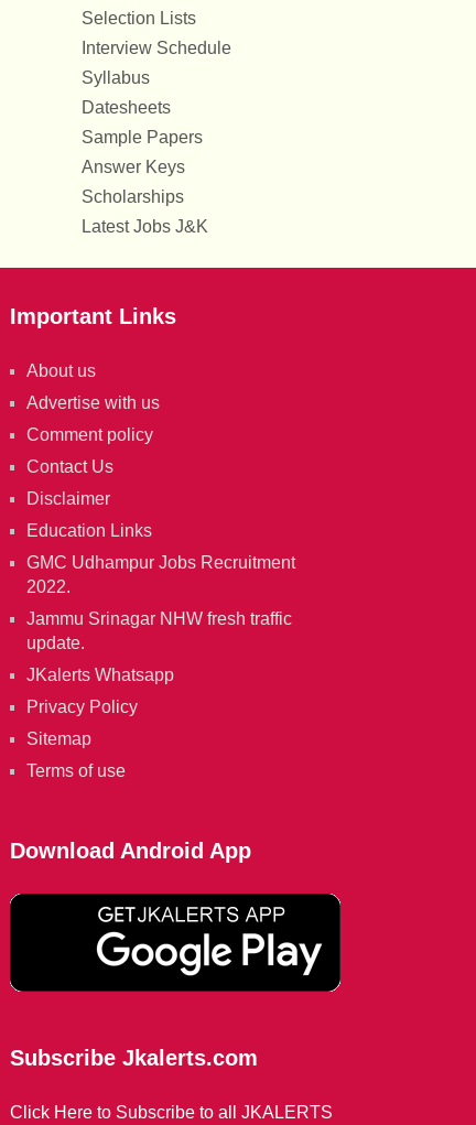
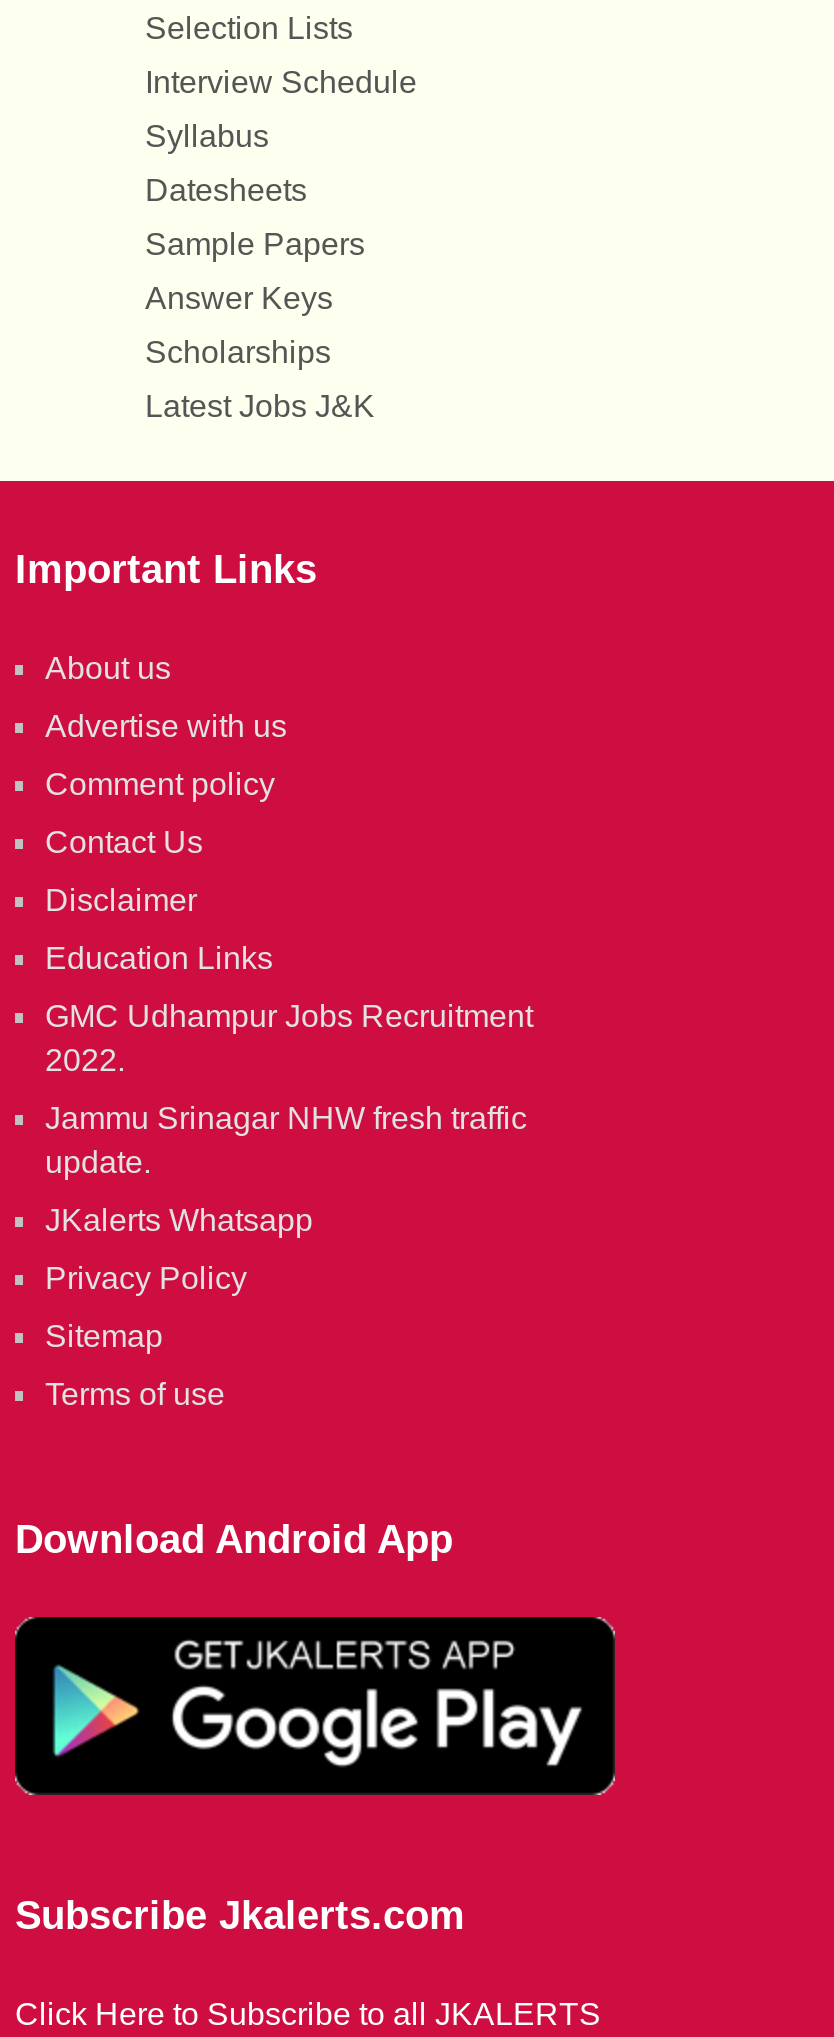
+ [image]
